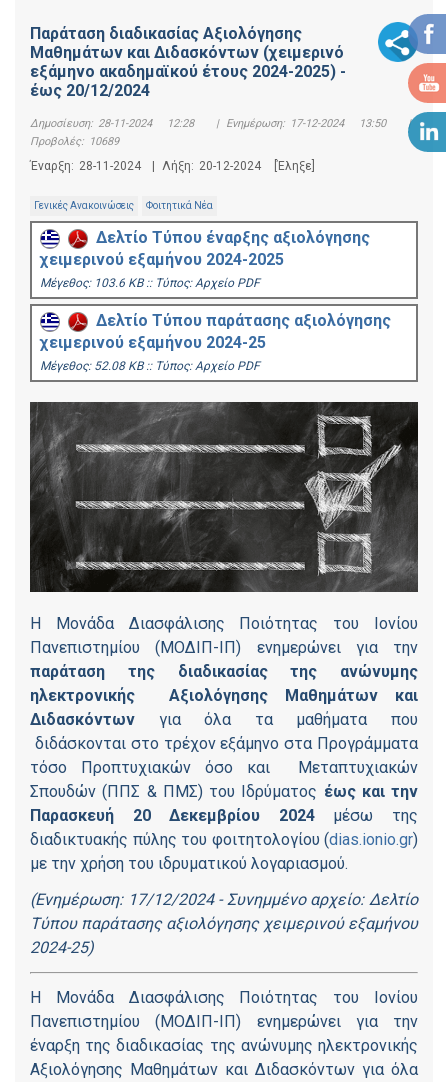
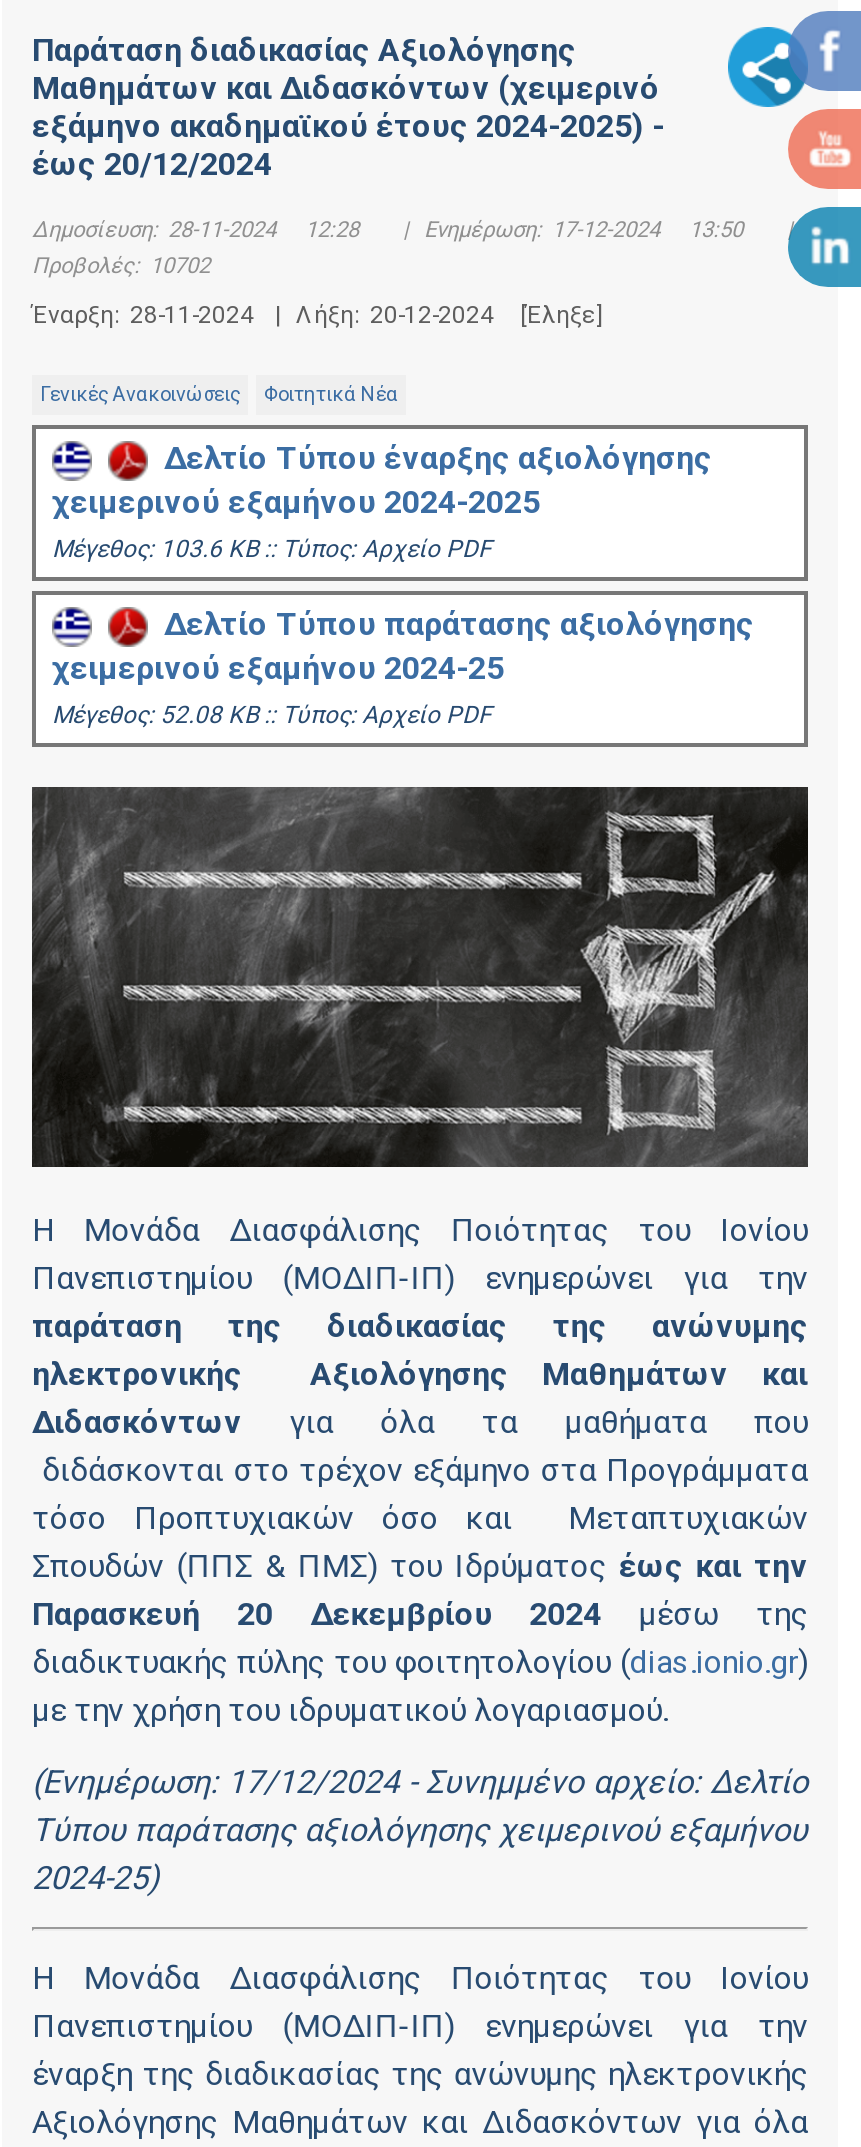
- Προβολές: 10689
+ Προβολές: 10702
